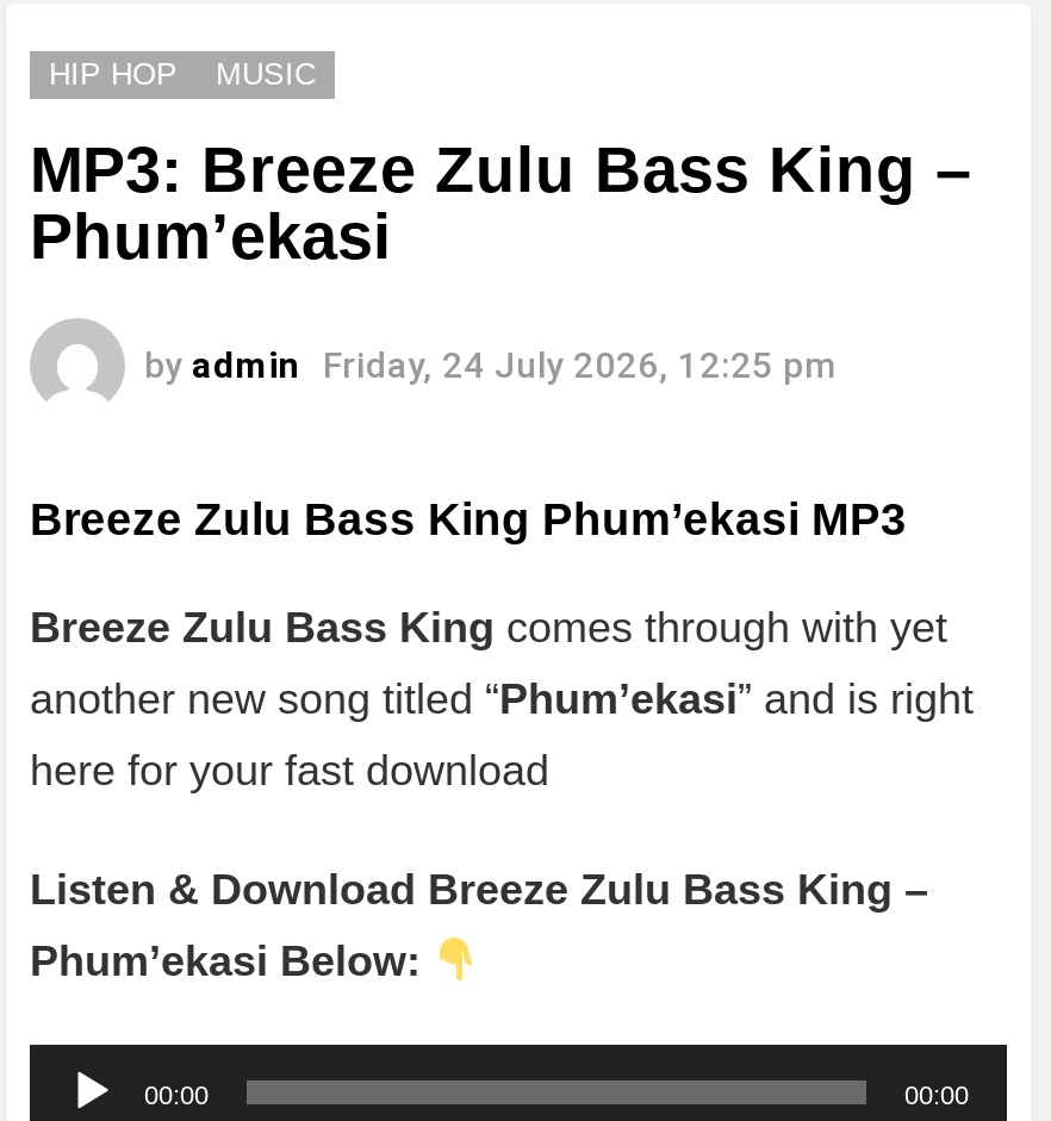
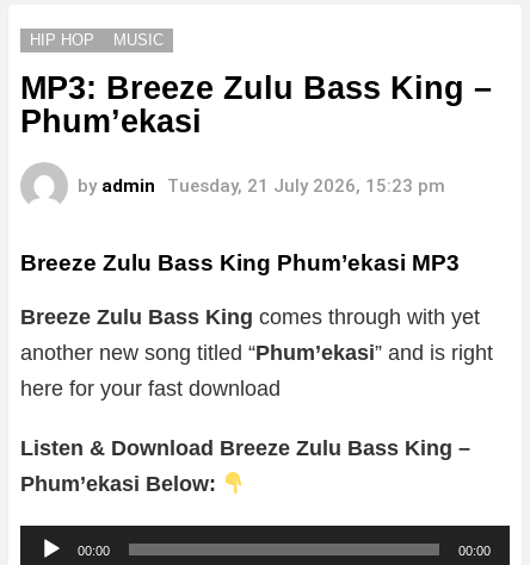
- by admin Friday, 24 July 2026, 12:25 pm
+ by admin Tuesday, 21 July 2026, 15:23 pm
